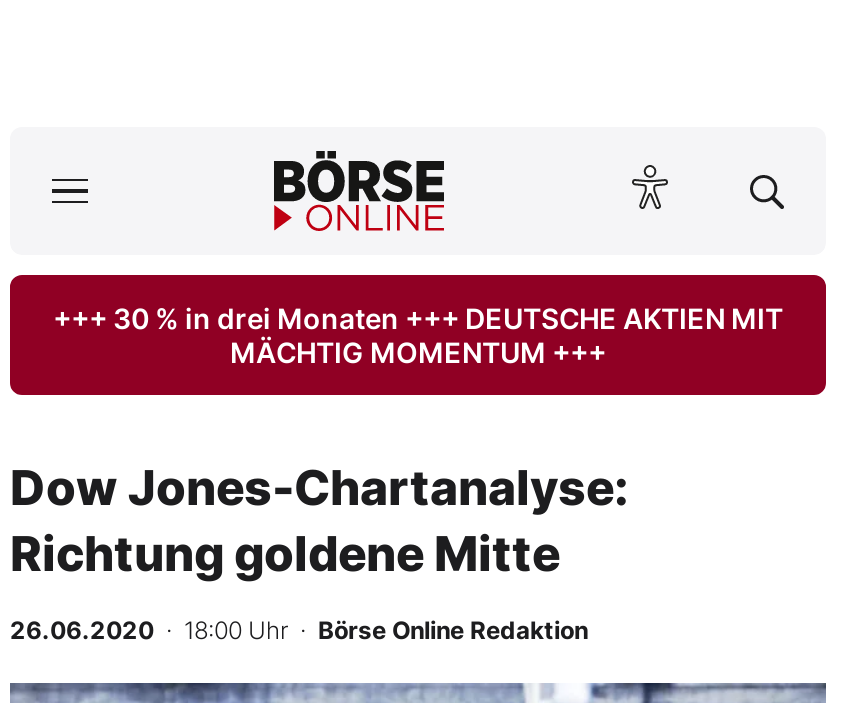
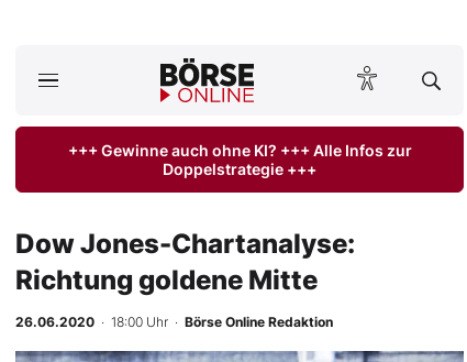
- +++ 30 % in drei Monaten +++ DEUTSCHE AKTIEN MIT
- MÄCHTIG MOMENTUM +++
+ +++ Gewinne auch ohne KI? +++ Alle Infos zur
+ Doppelstrategie +++
